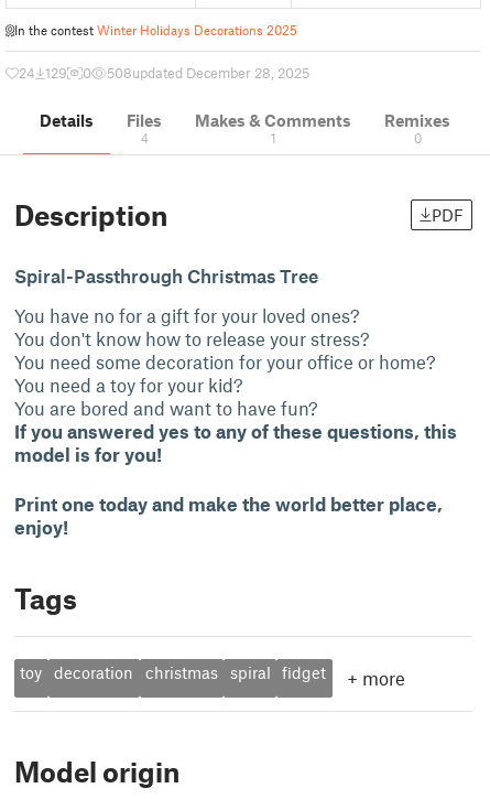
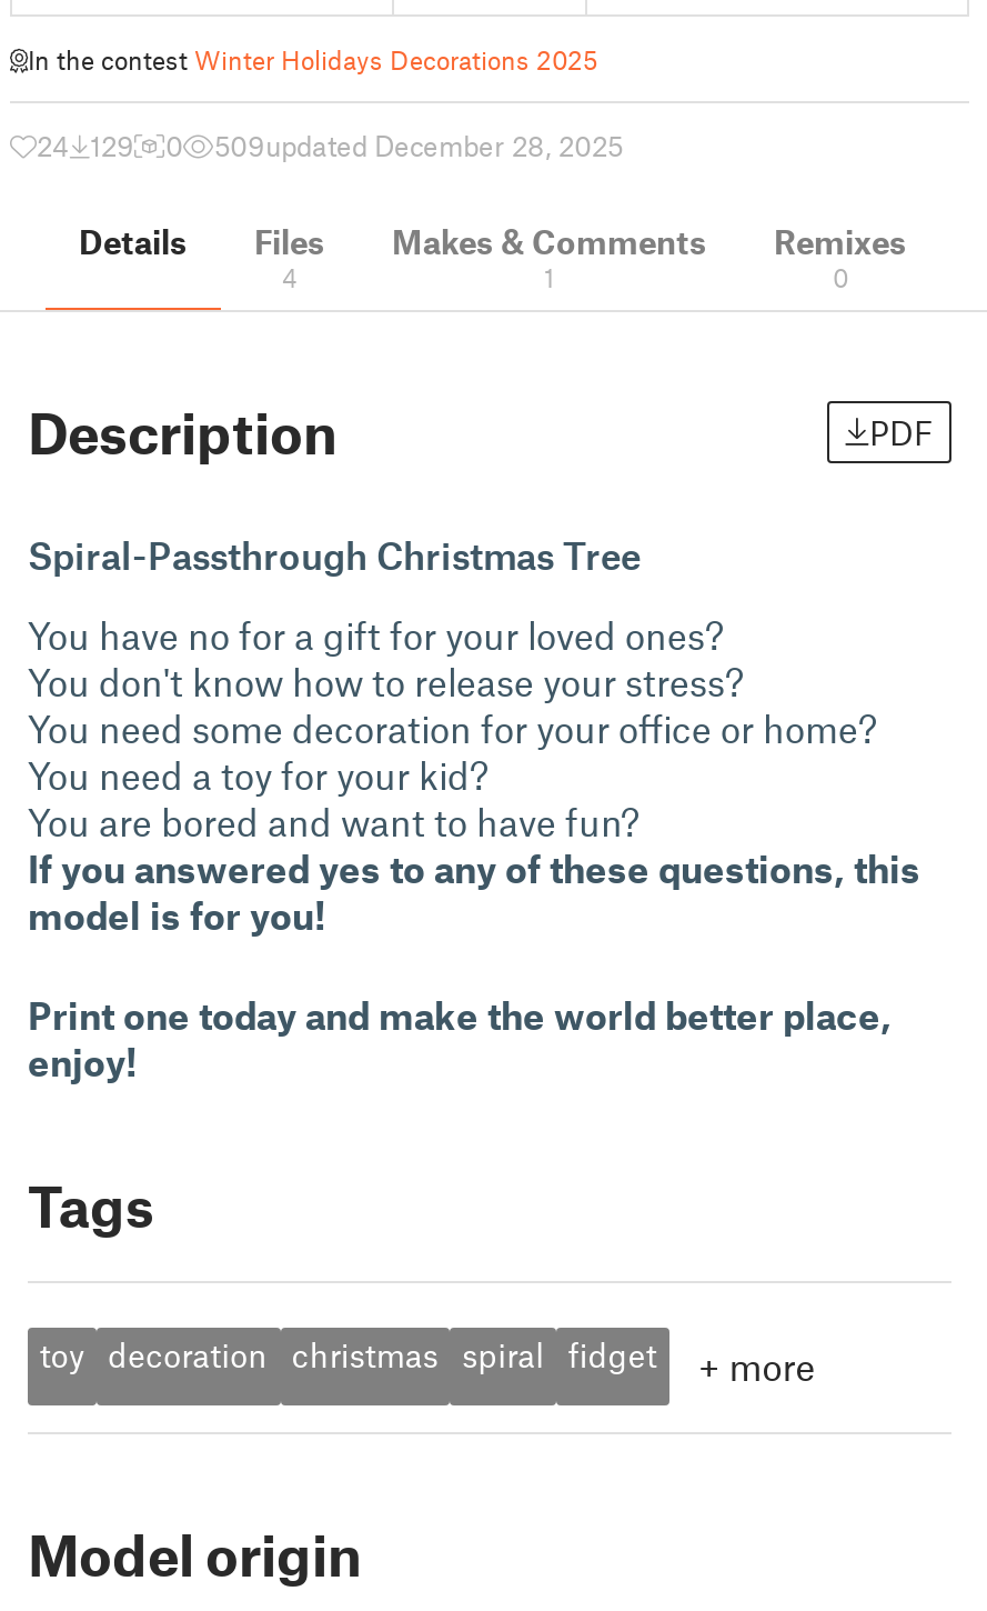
- 508updated December 28, 2025
+ 509updated December 28, 2025
